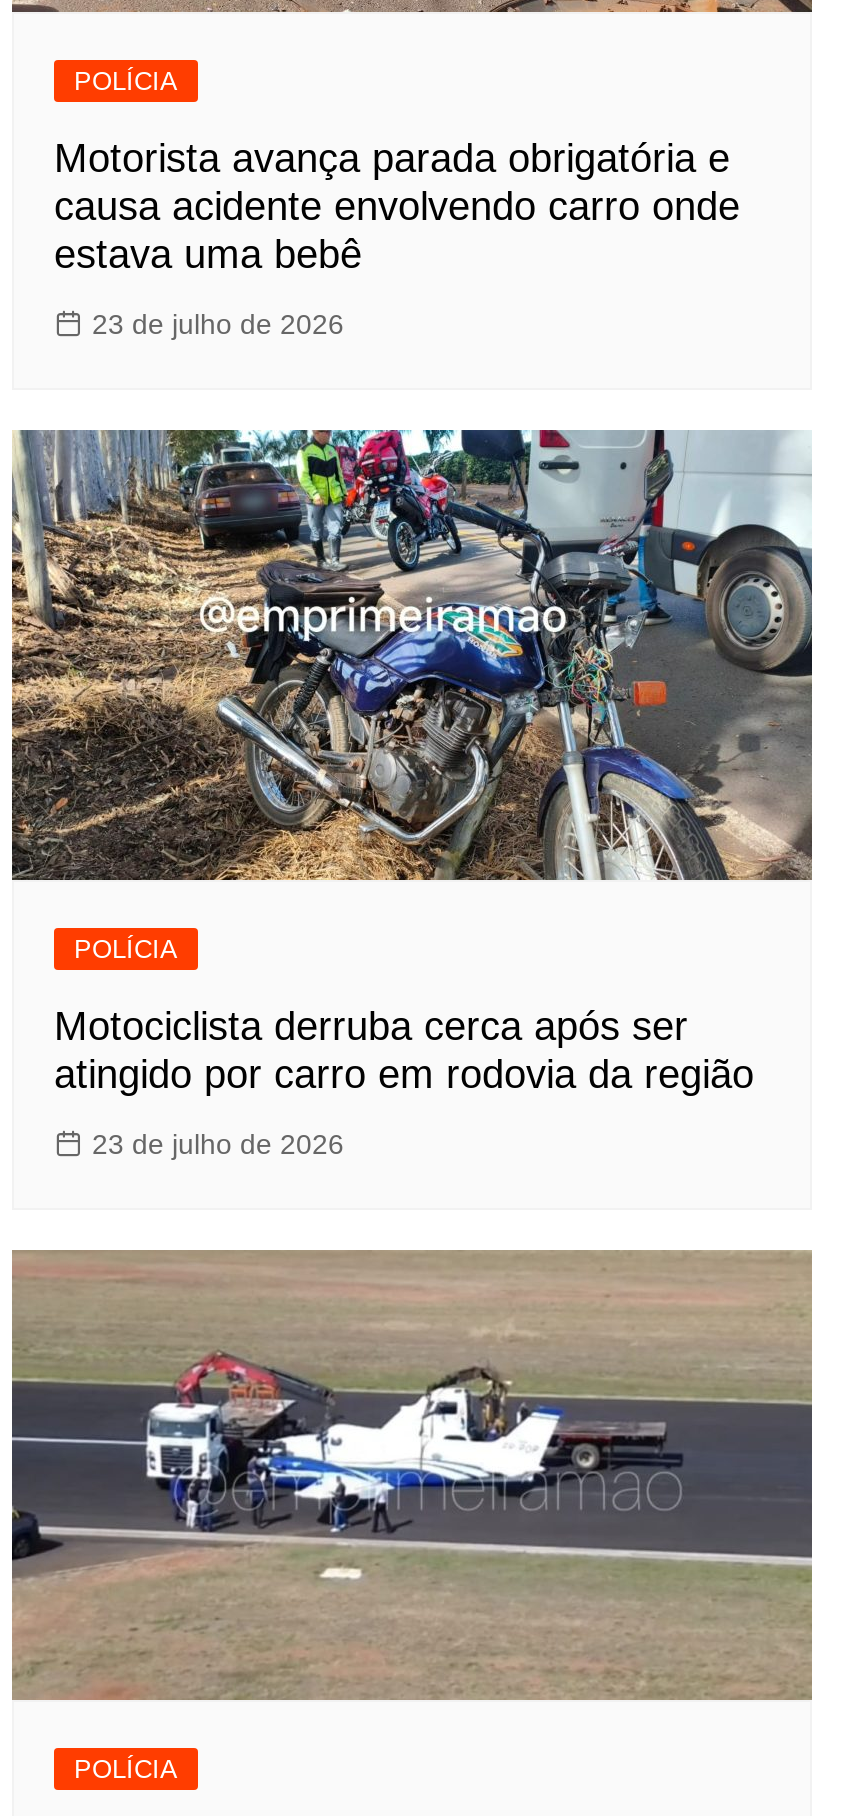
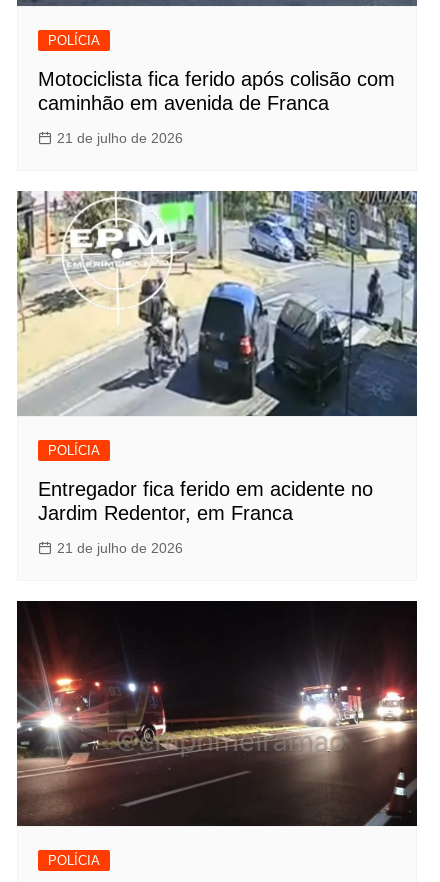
- Motorista avança parada obrigatória e
- causa acidente envolvendo carro onde
- estava uma bebê
+ Motociclista fica ferido após colisão com
+ caminhão em avenida de Franca

- 23 de julho de 2026
+ 21 de julho de 2026

- [image]
+ [image]

- Motociclista derruba cerca após ser
- atingido por carro em rodovia da região
+ Entregador fica ferido em acidente no
+ Jardim Redentor, em Franca

- 23 de julho de 2026
+ 21 de julho de 2026

- [image]
+ [image]
